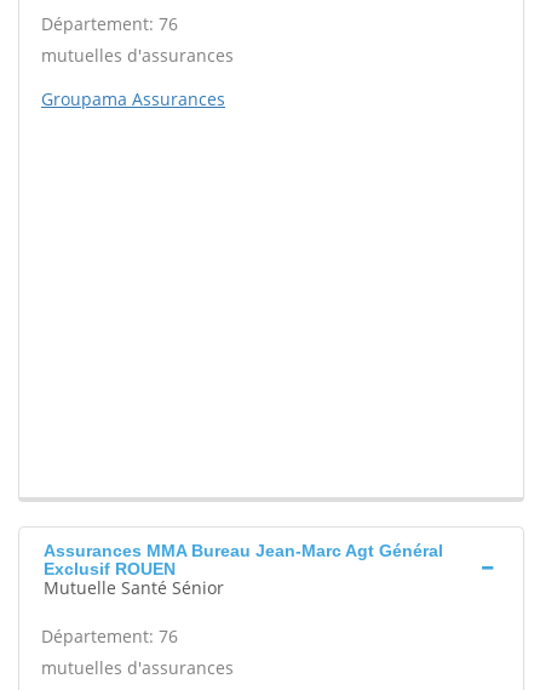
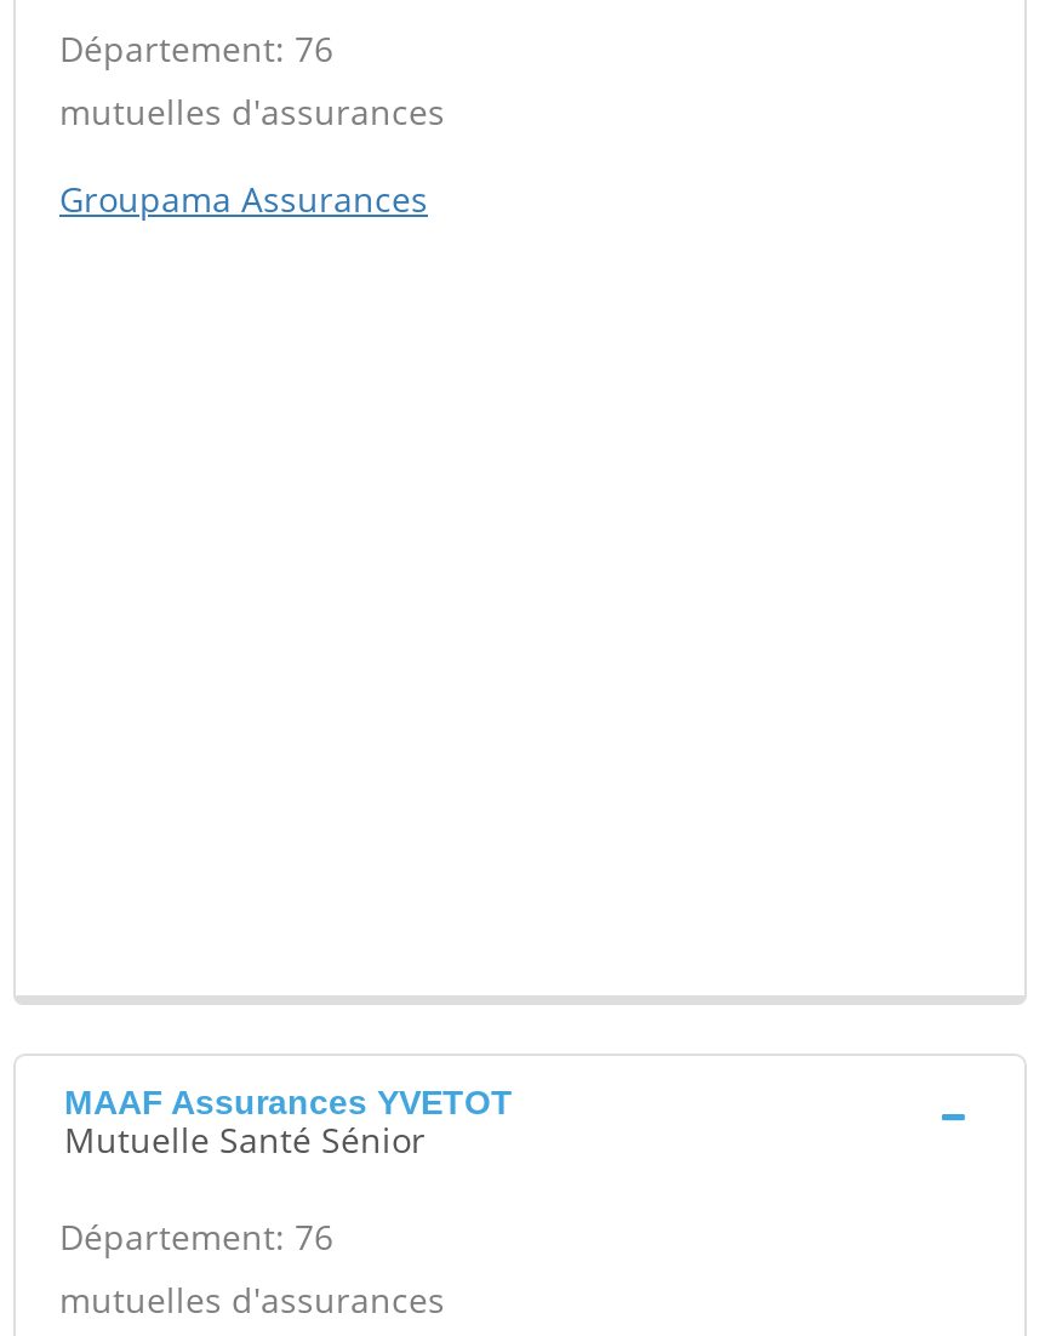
- Assurances MMA Bureau Jean-Marc Agt Général
- Exclusif ROUEN
+ MAAF Assurances YVETOT
